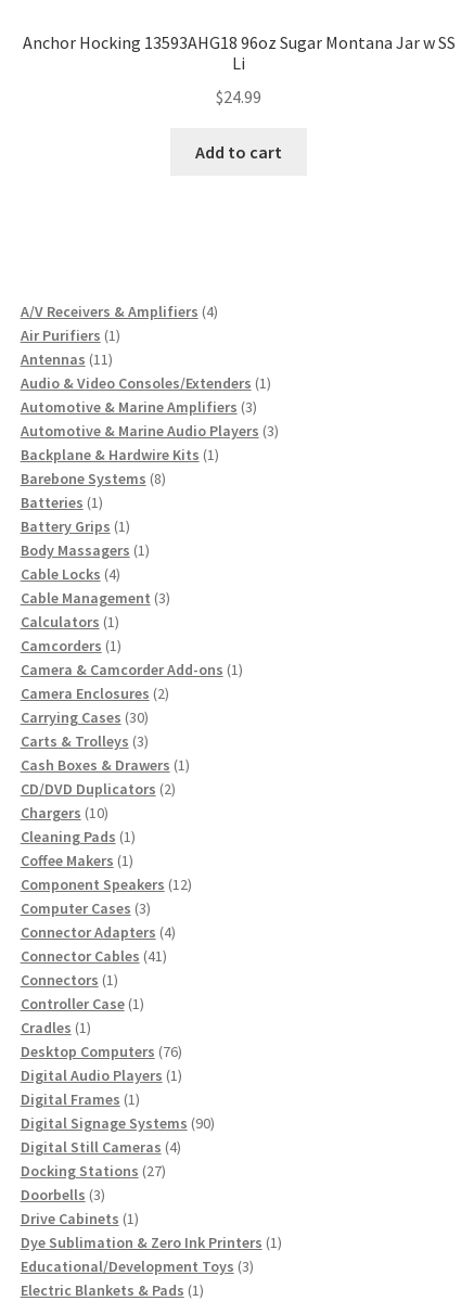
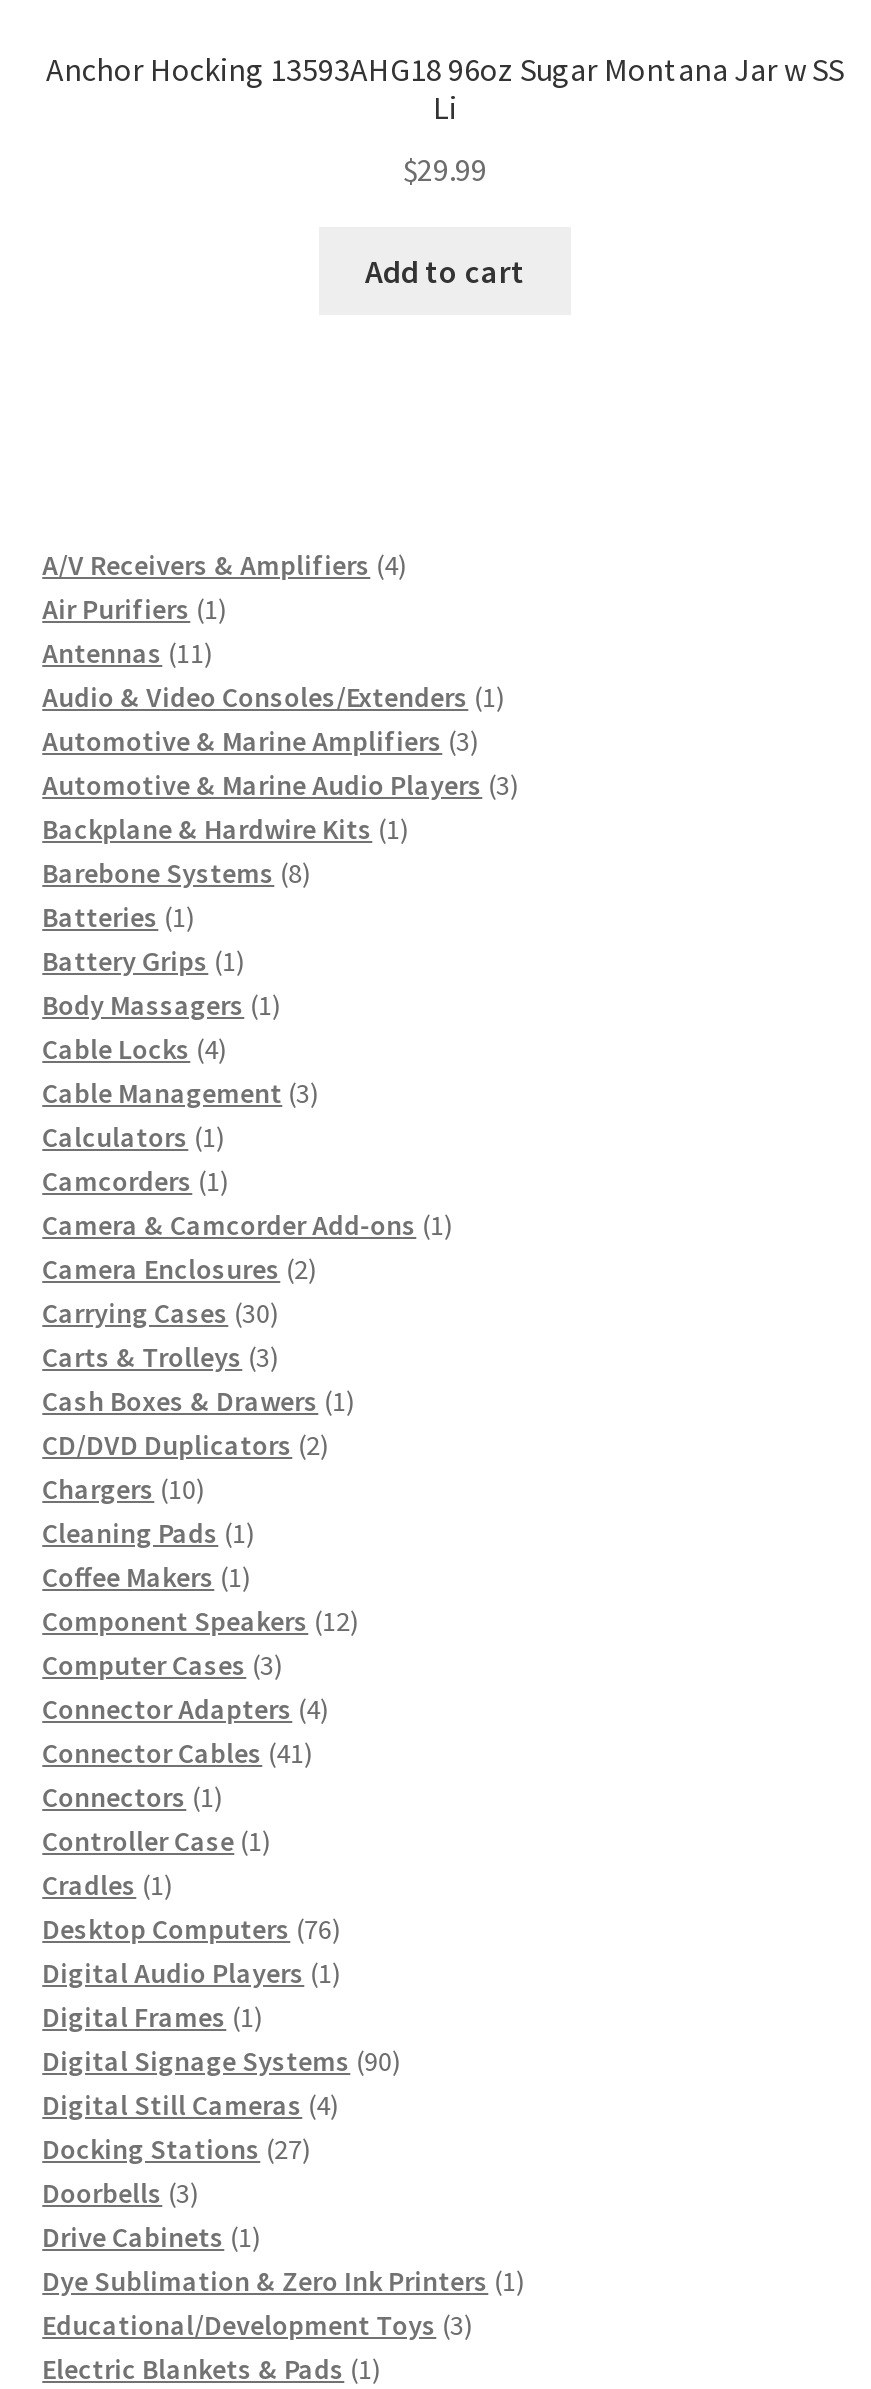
- $24.99
+ $29.99
